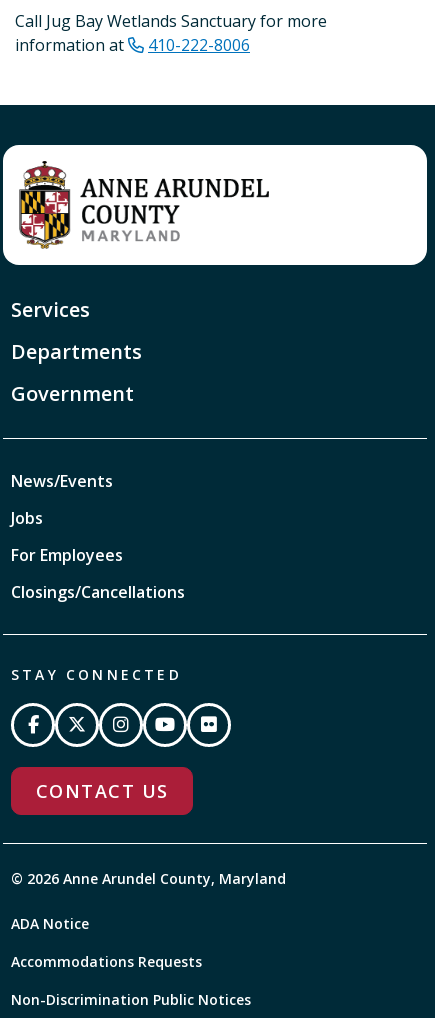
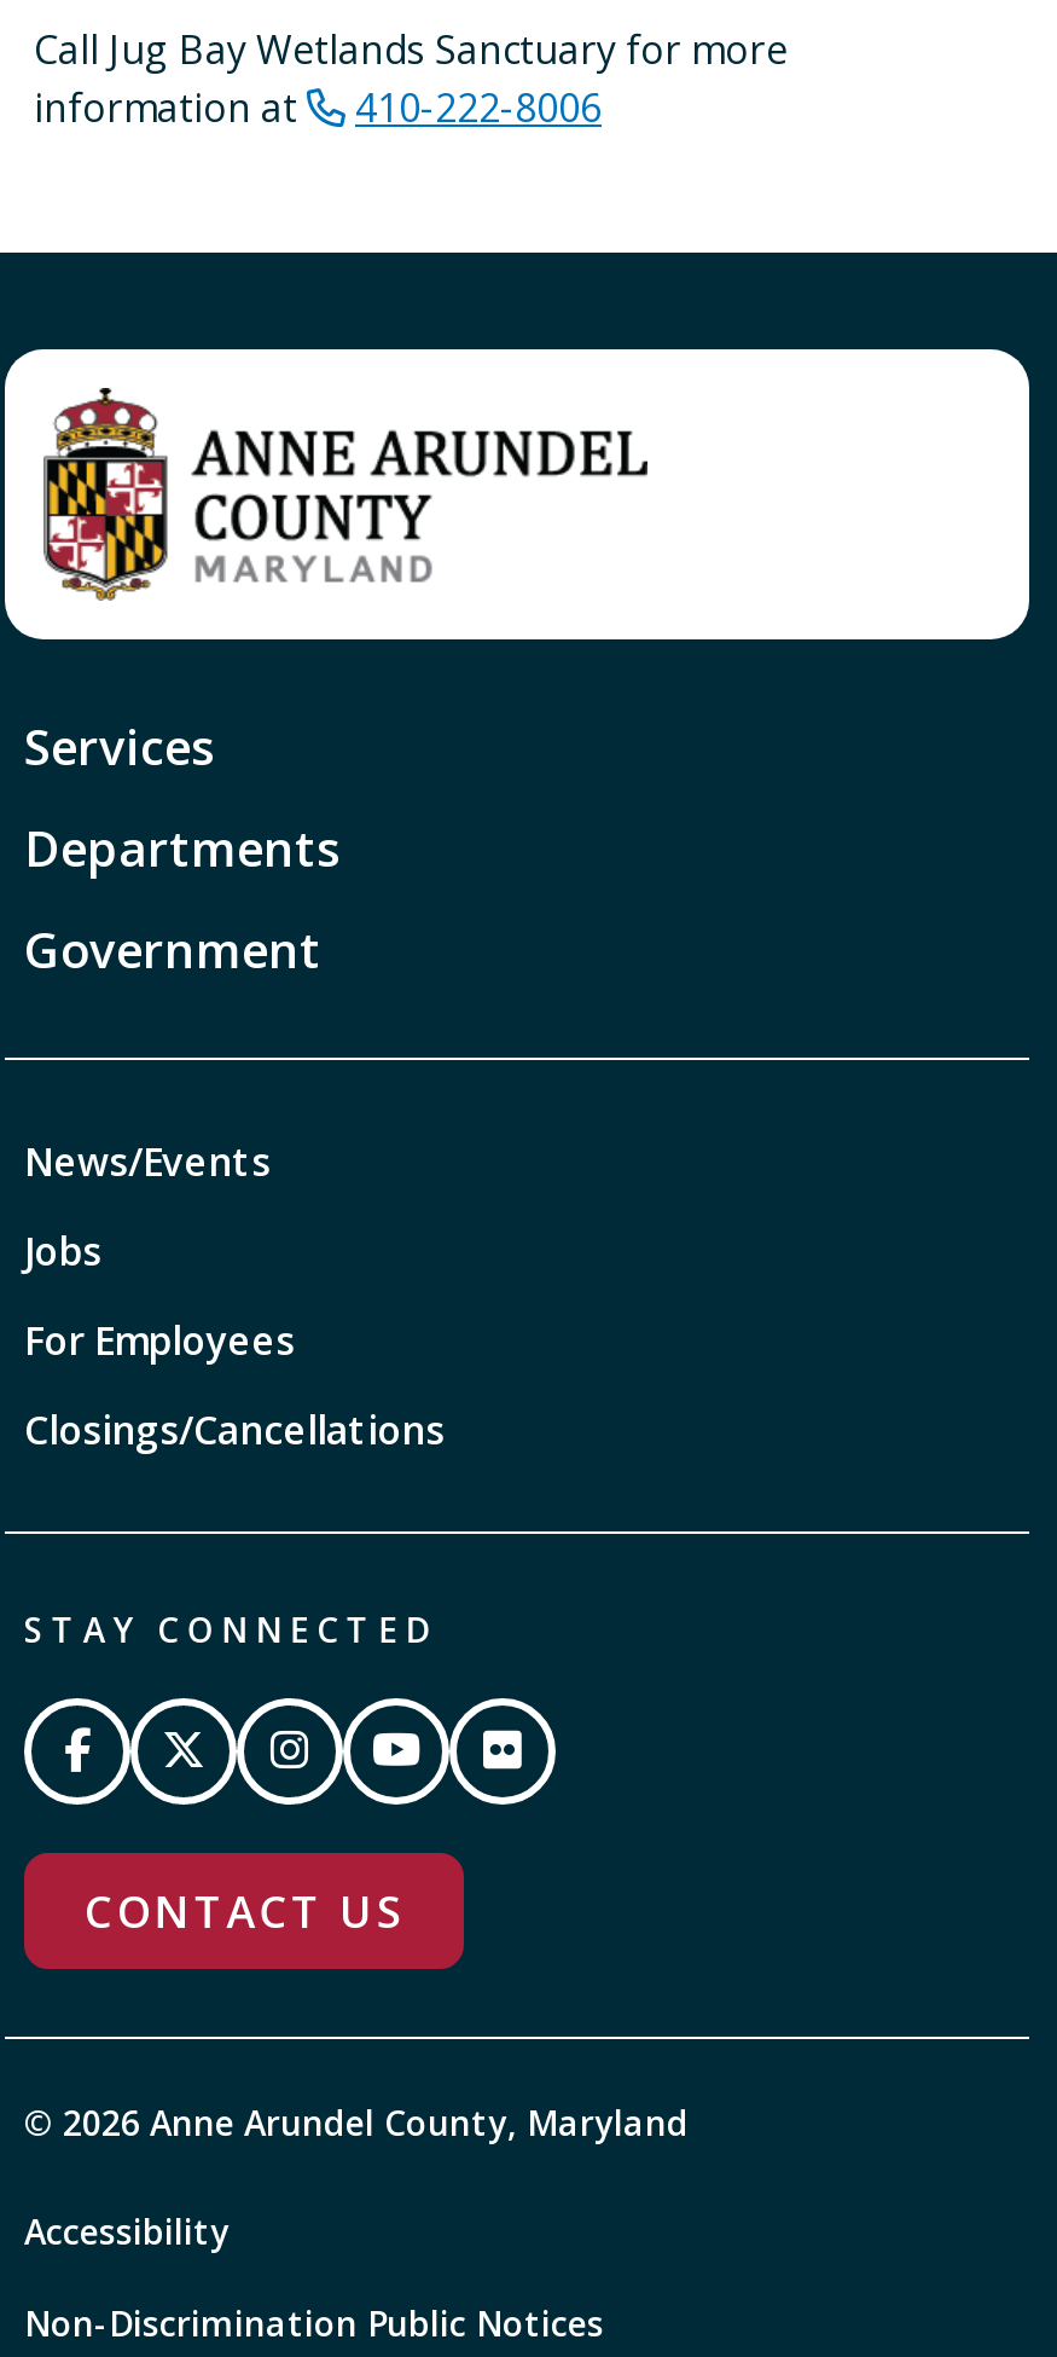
- ADA Notice
- Accommodations Requests
+ Accessibility
